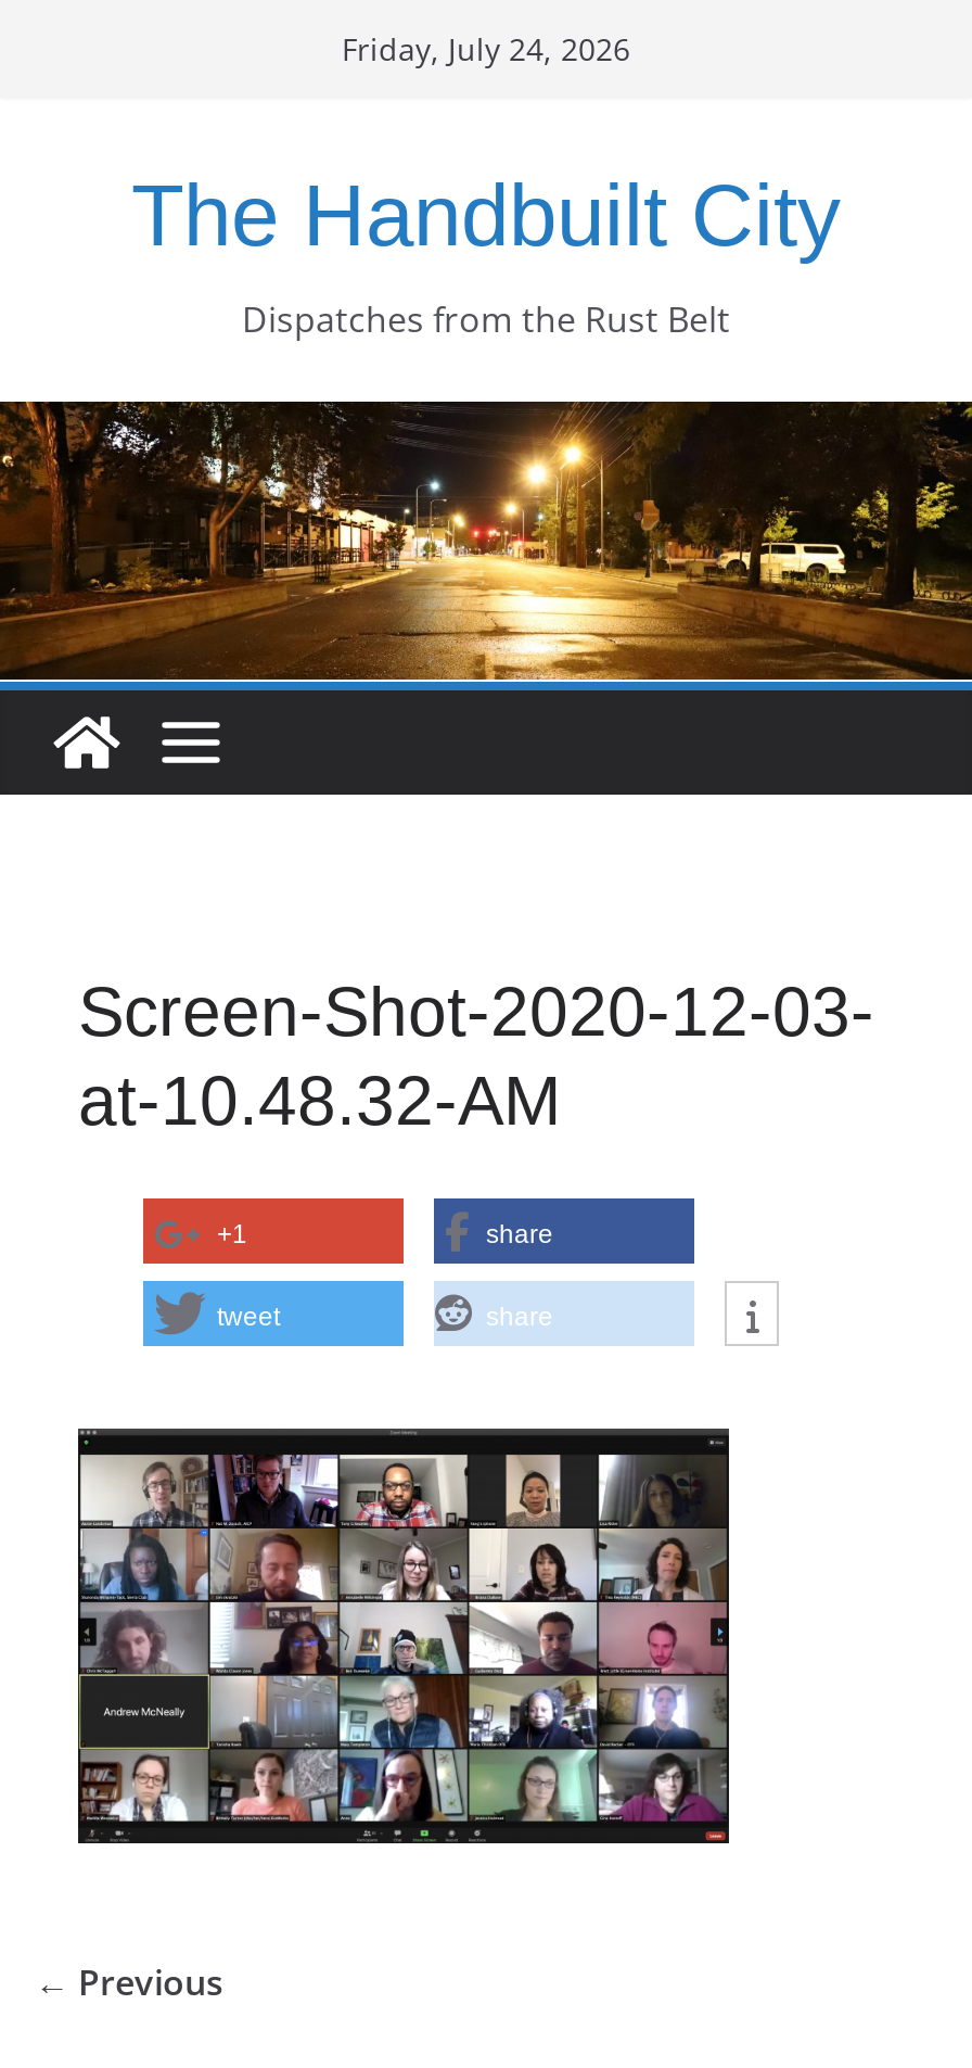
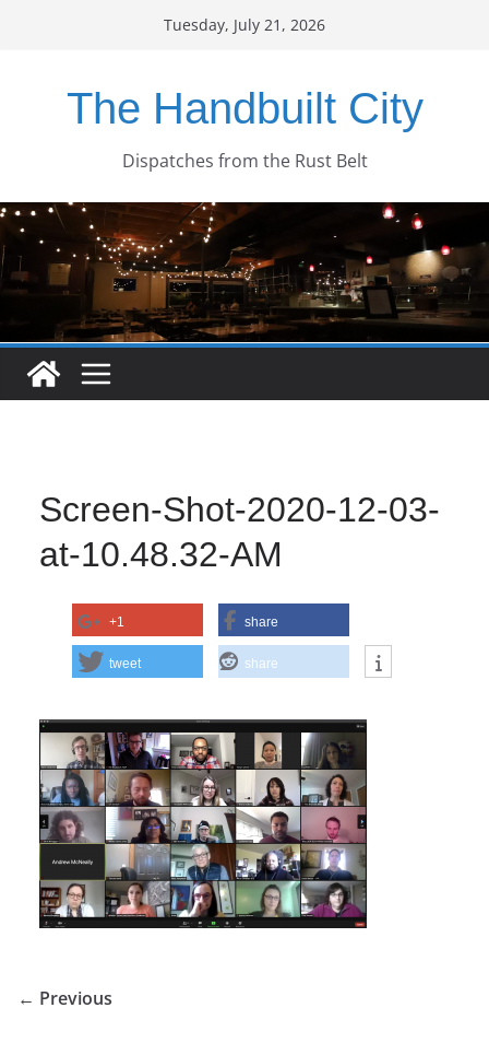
- Friday, July 24, 2026
+ Tuesday, July 21, 2026

- [image]
+ [image]
